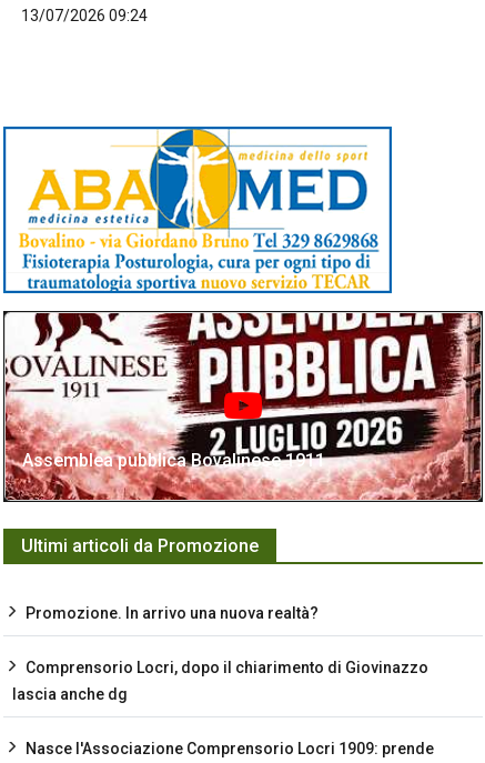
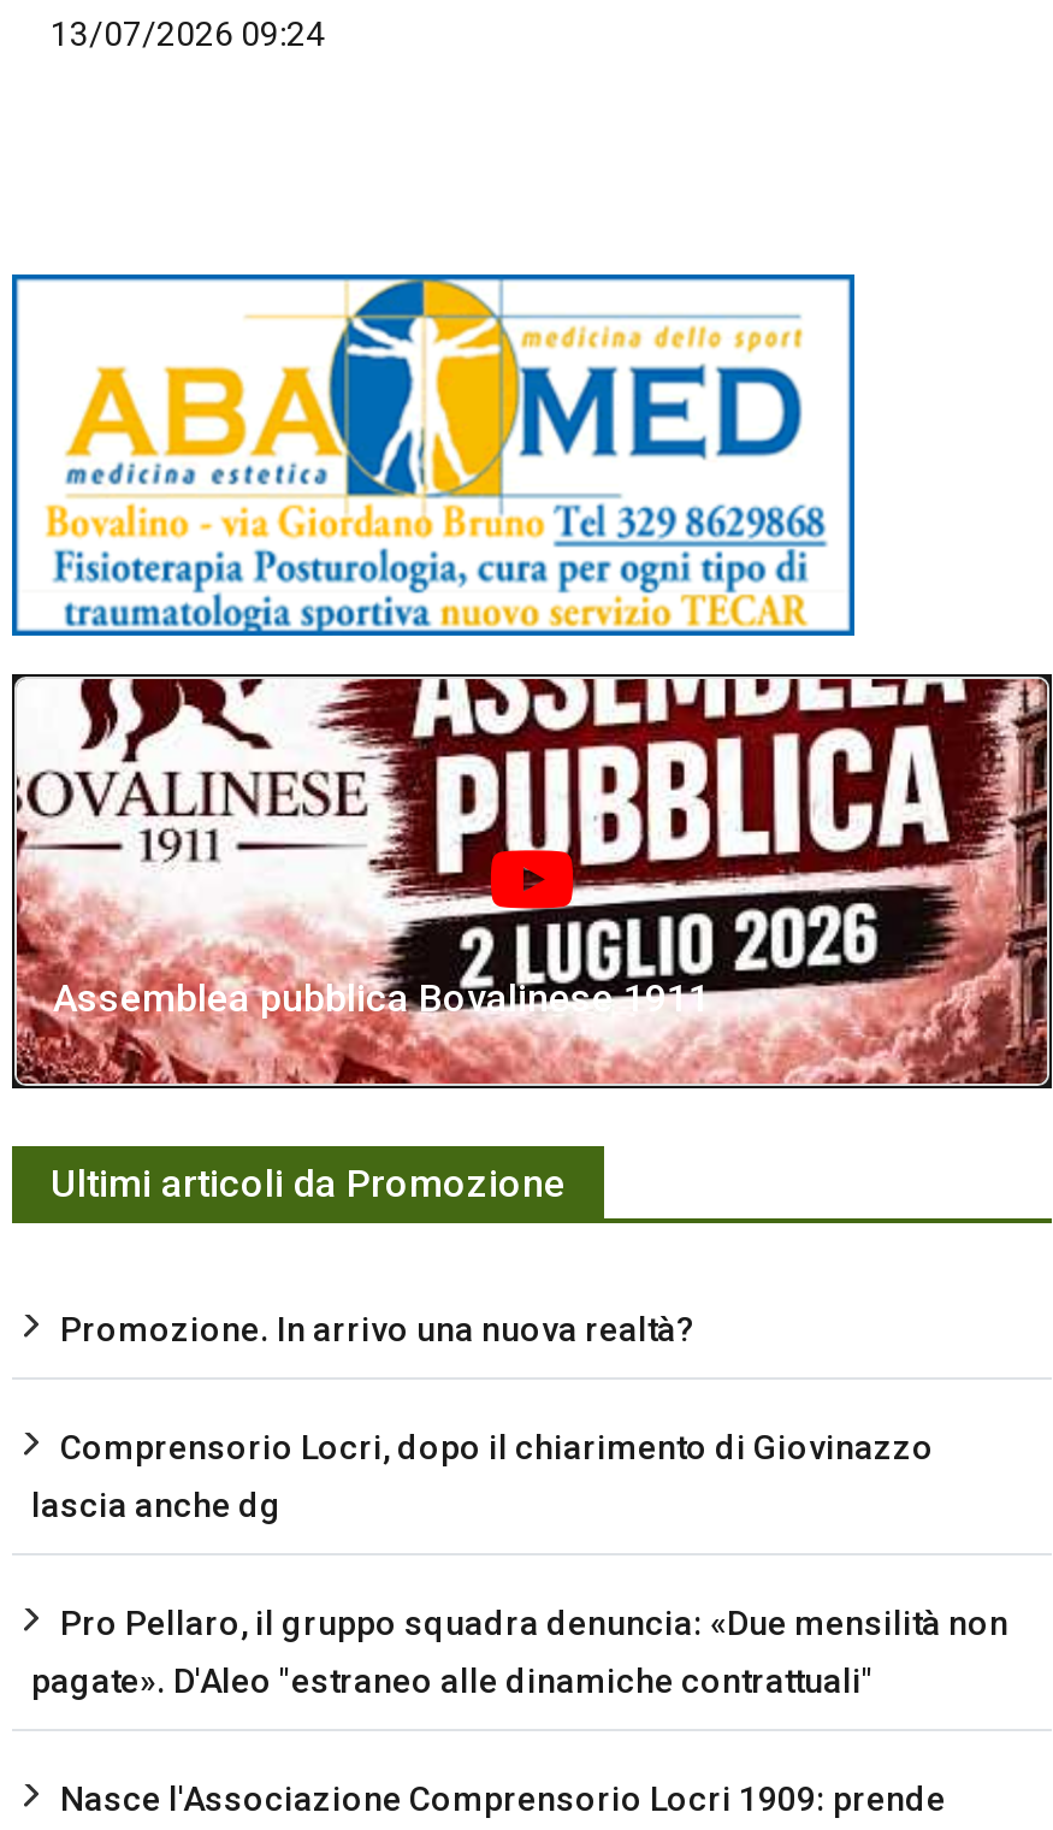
+ Pro Pellaro, il gruppo squadra denuncia: «Due mensilità non
+ pagate». D'Aleo "estraneo alle dinamiche contrattuali"
